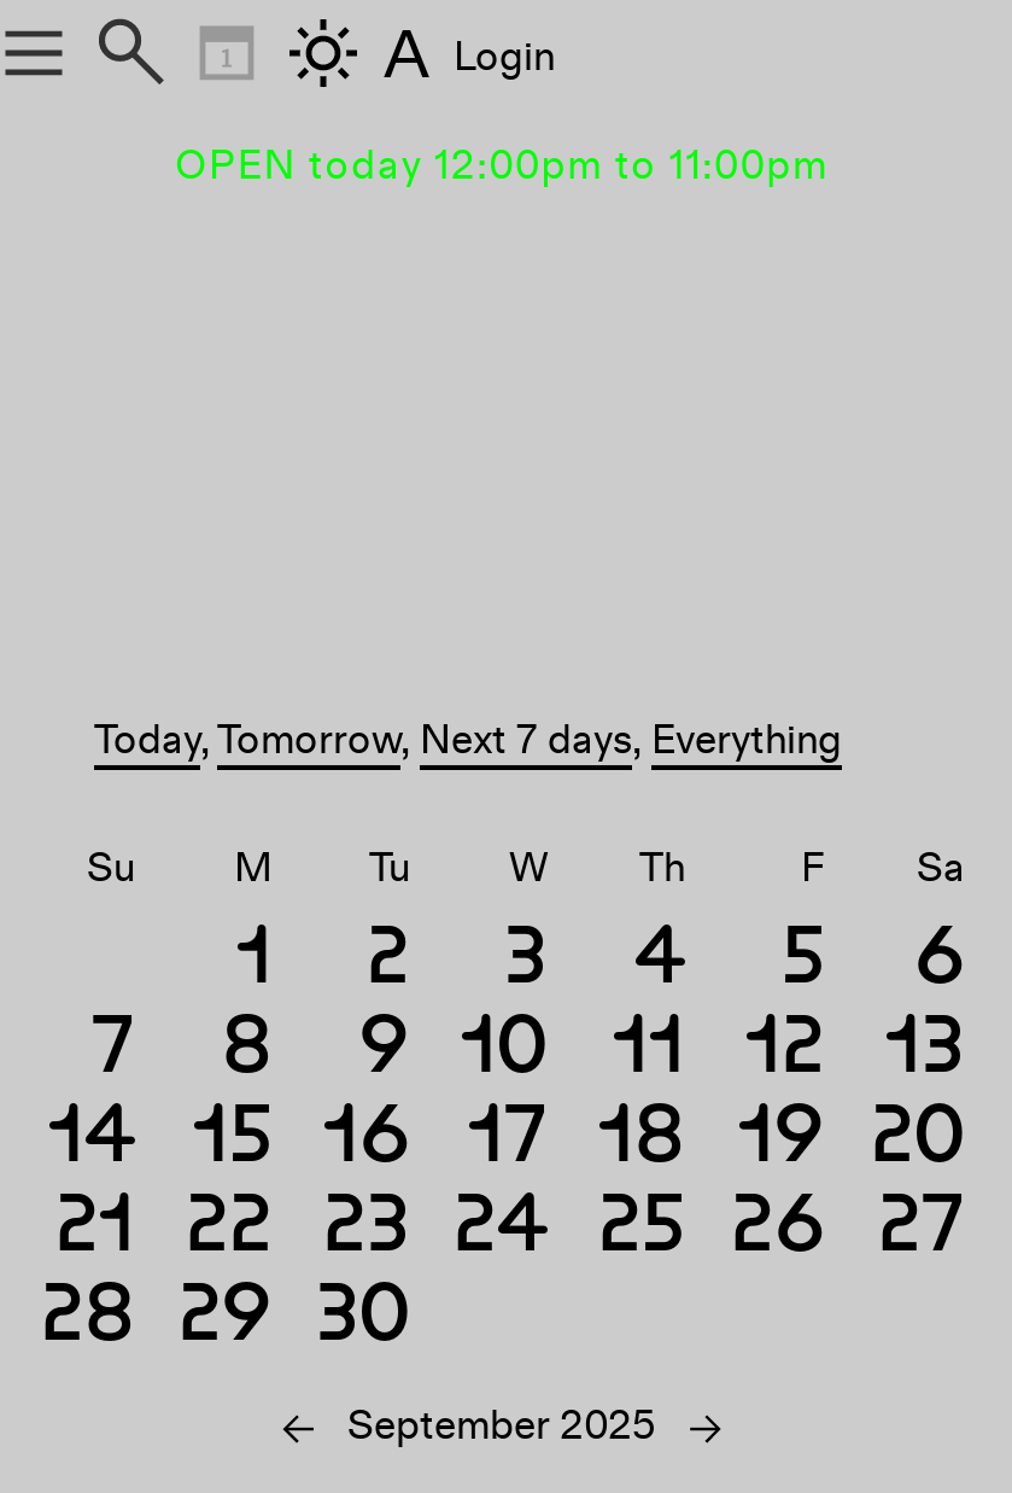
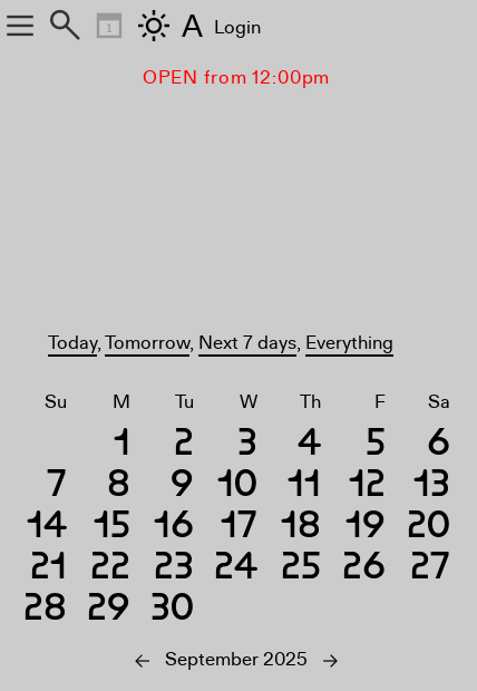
- OPEN today 12:00pm to 11:00pm
+ OPEN from 12:00pm
